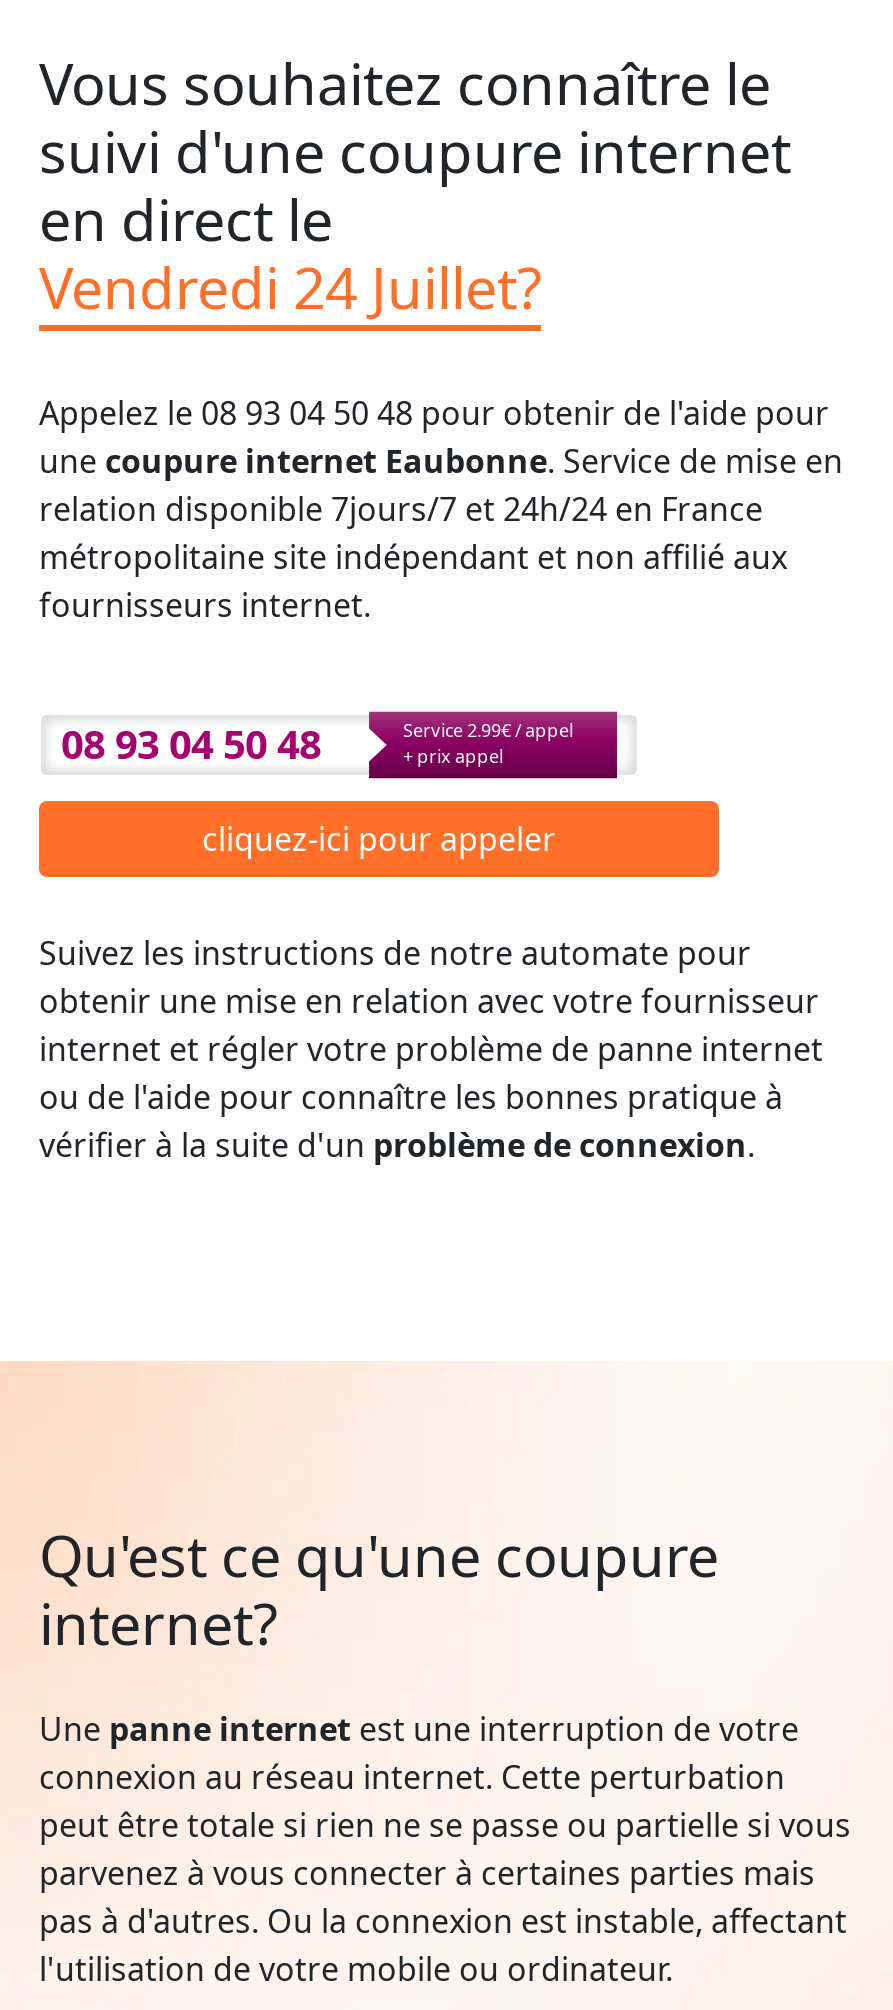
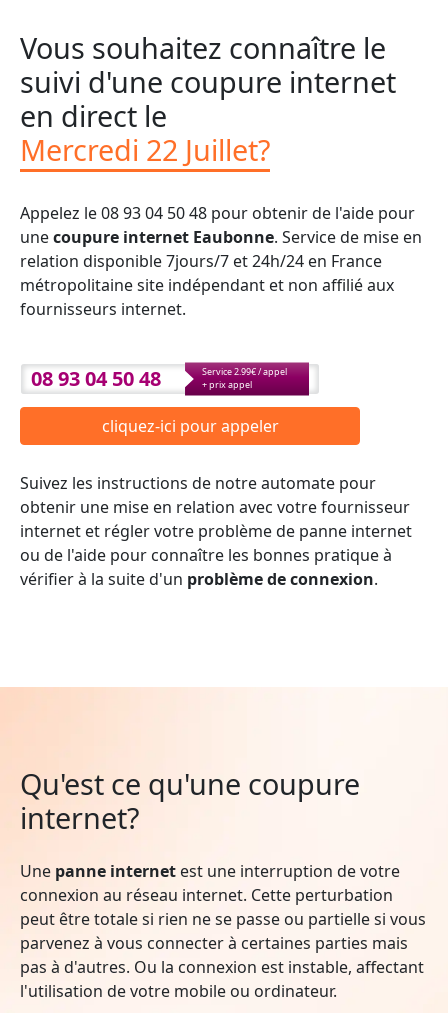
- Vendredi 24 Juillet?
+ Mercredi 22 Juillet?
